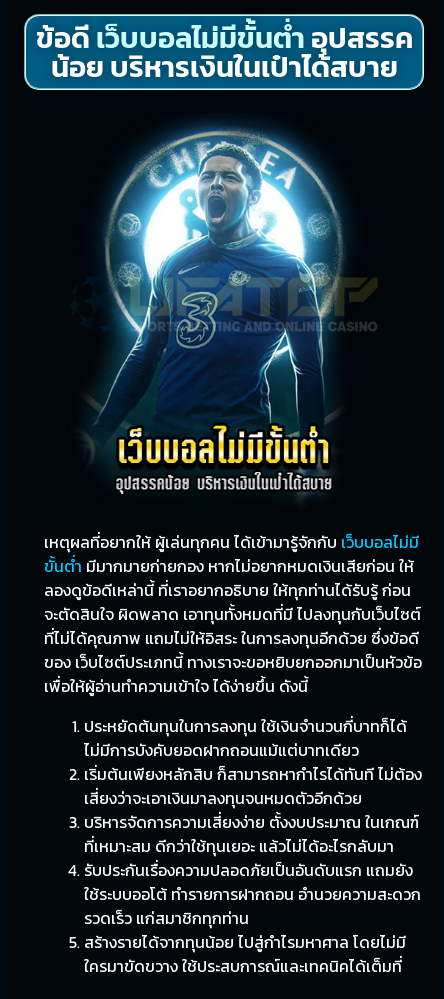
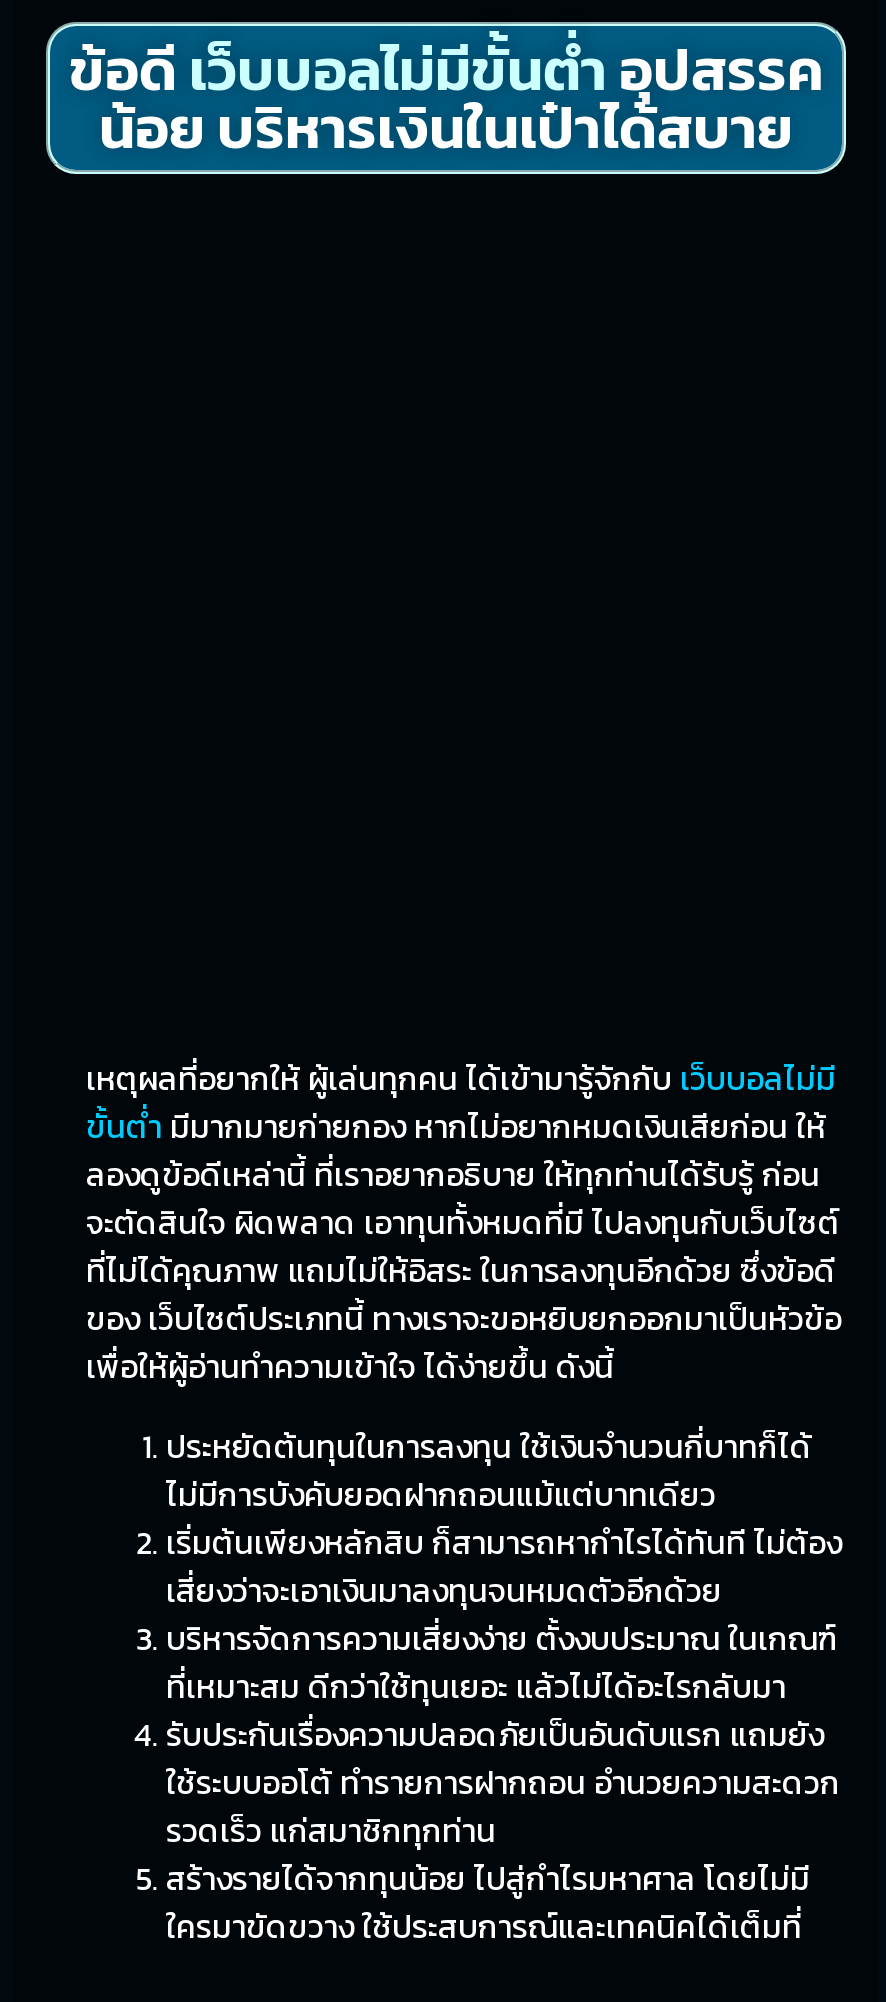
- [image]
